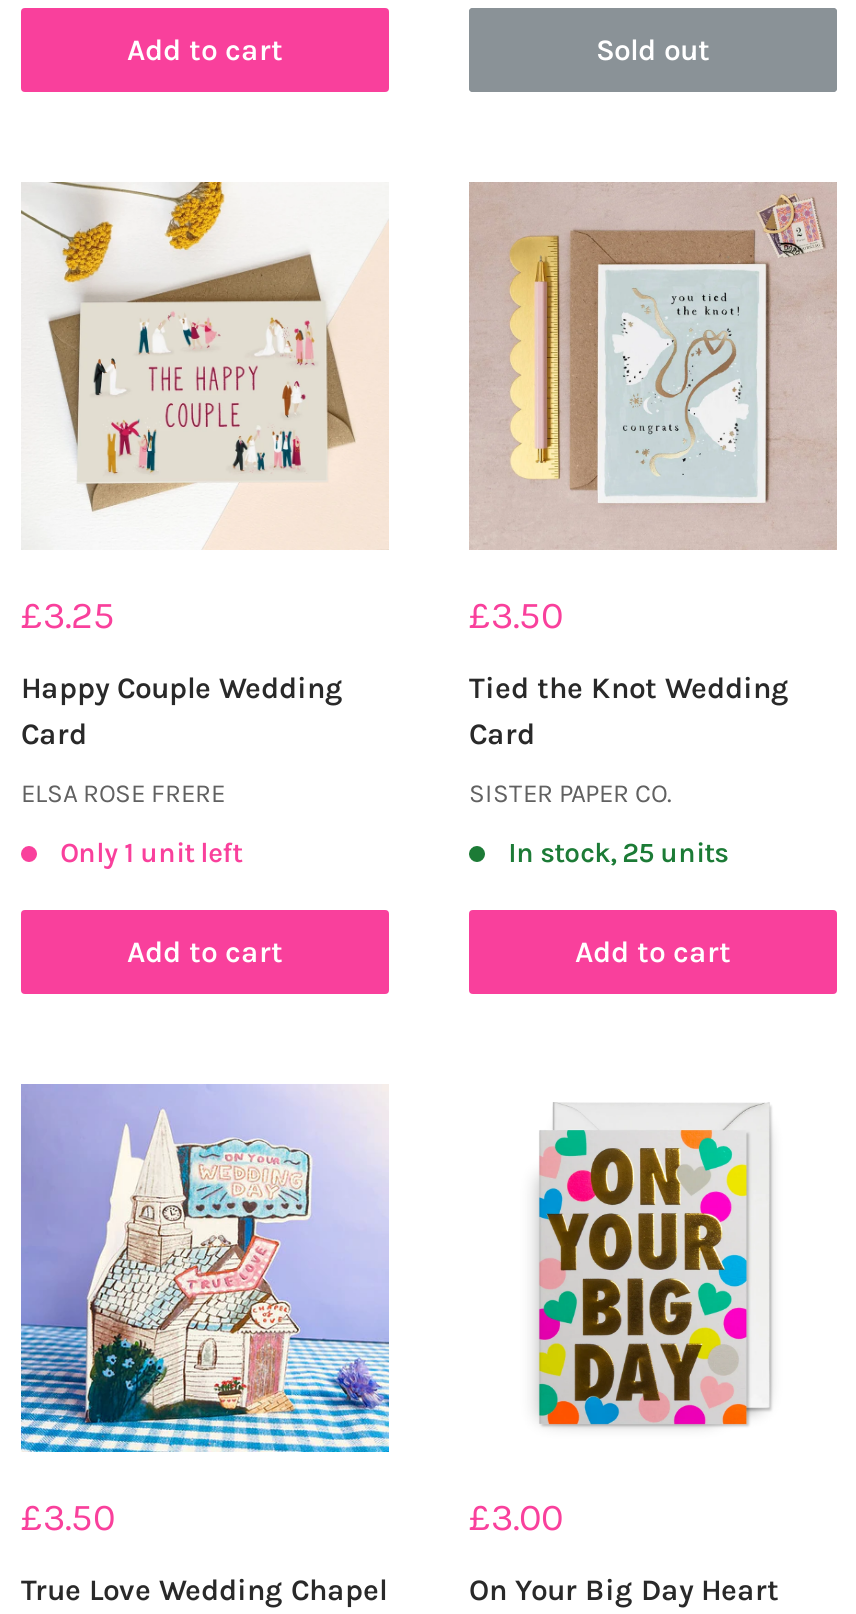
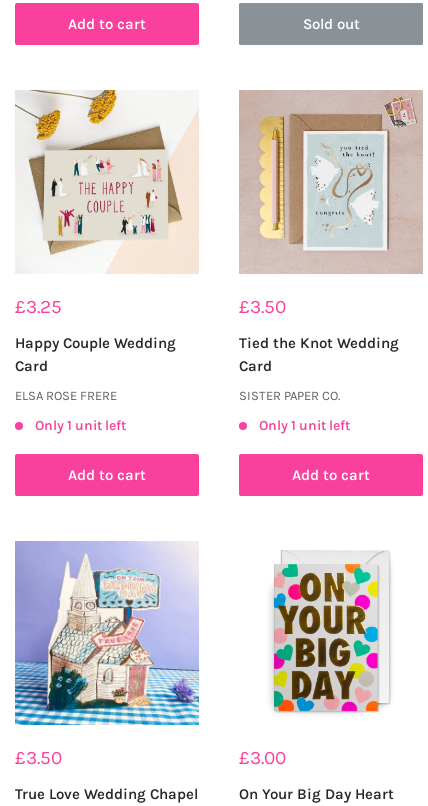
- In stock, 25 units
+ Only 1 unit left
